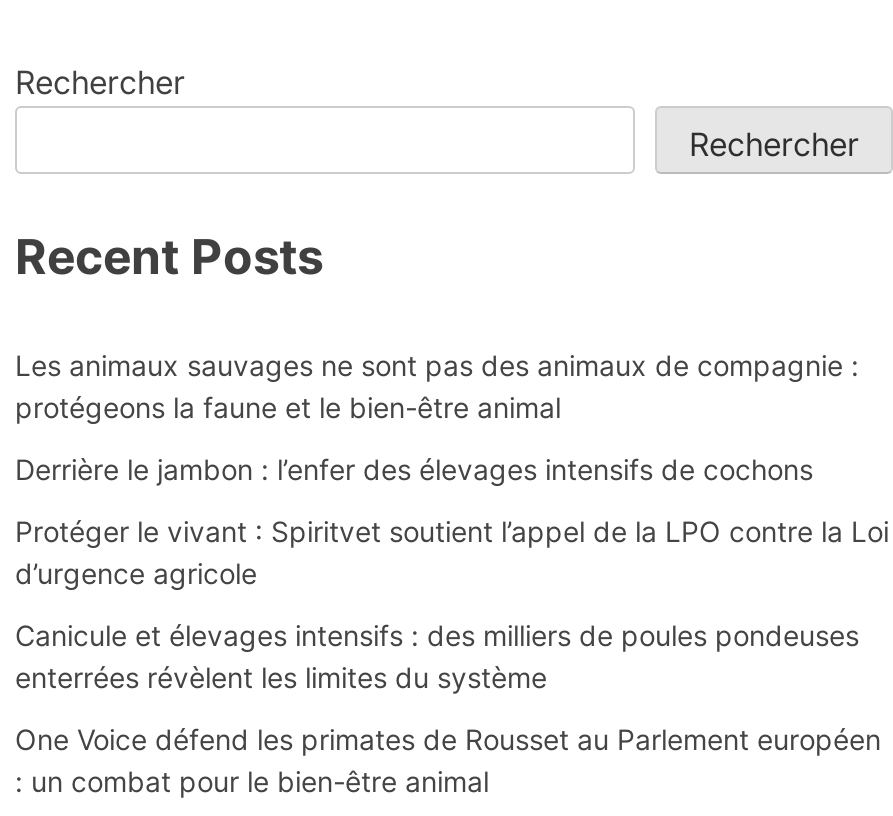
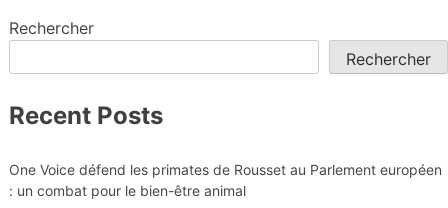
- Les animaux sauvages ne sont pas des animaux de compagnie :
- protégeons la faune et le bien-être animal
- Derrière le jambon : l’enfer des élevages intensifs de cochons
- Protéger le vivant : Spiritvet soutient l’appel de la LPO contre la Loi
- d’urgence agricole
- Canicule et élevages intensifs : des milliers de poules pondeuses
- enterrées révèlent les limites du système
